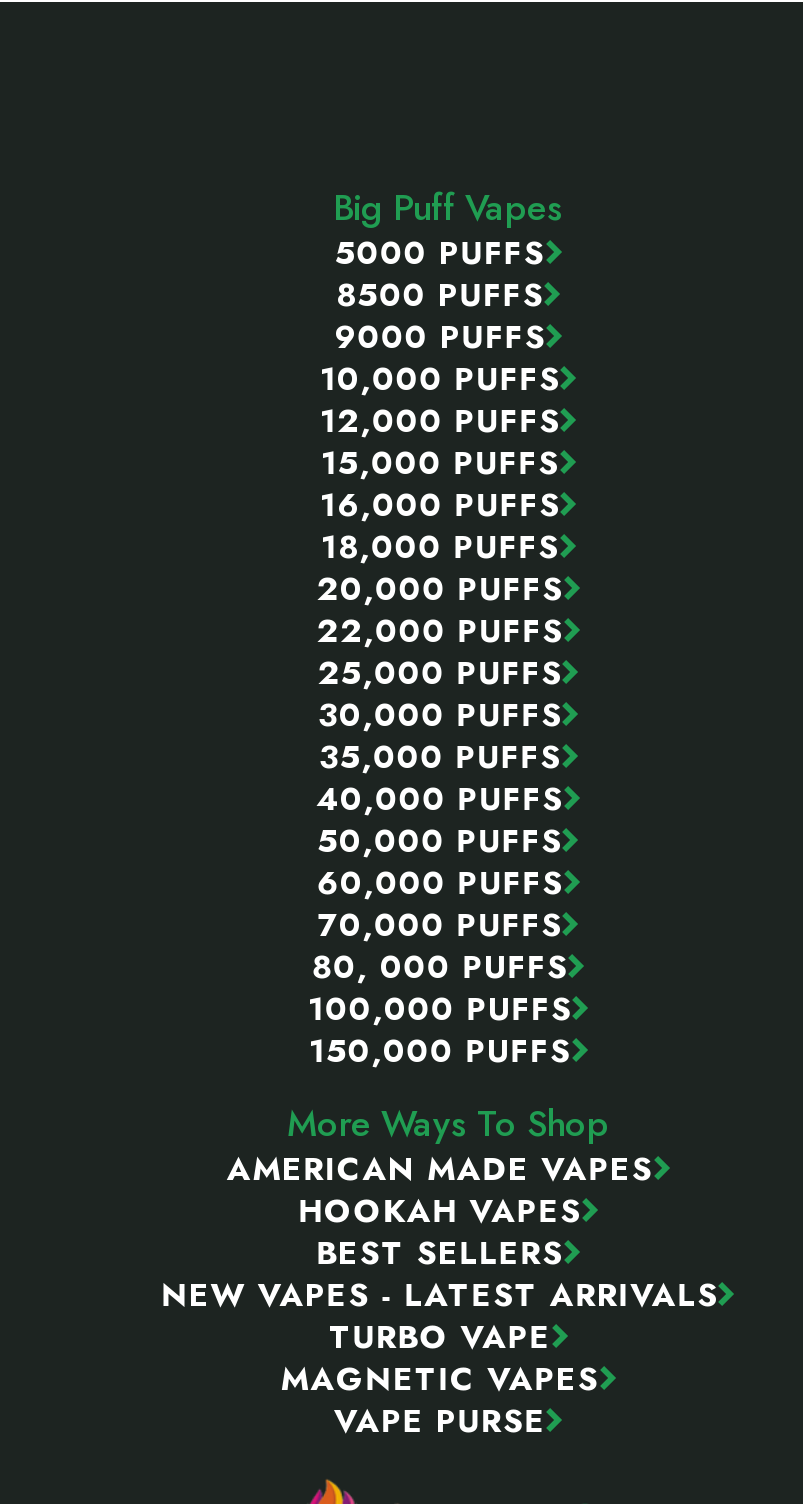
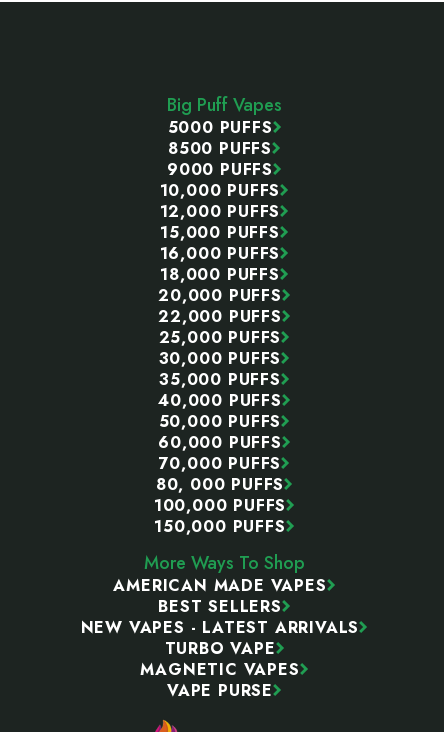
- HOOKAH VAPES
